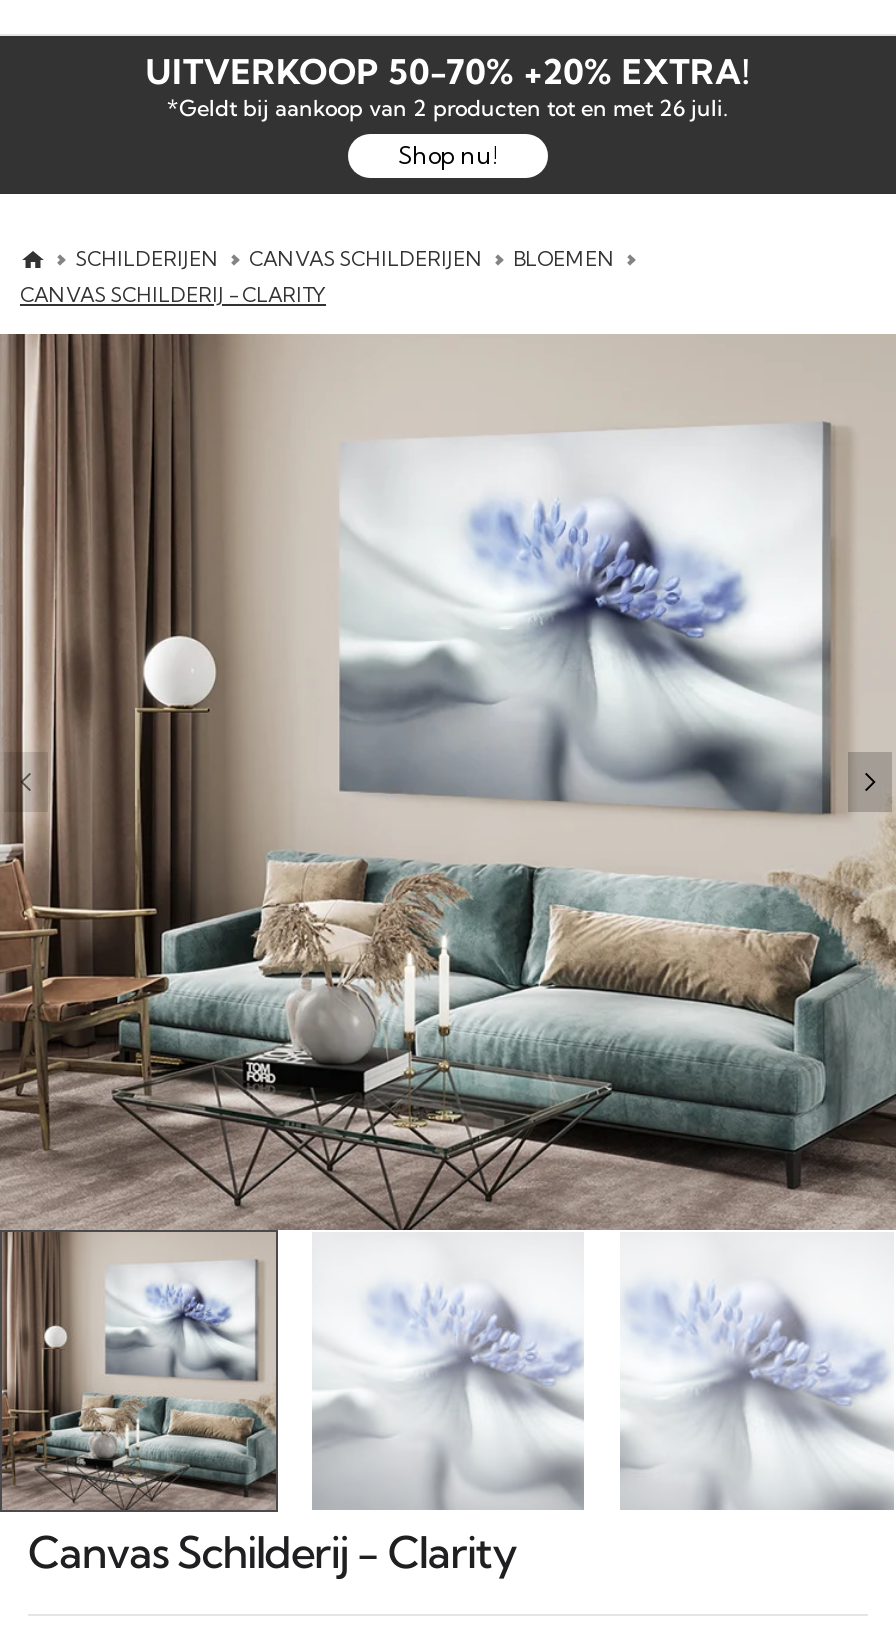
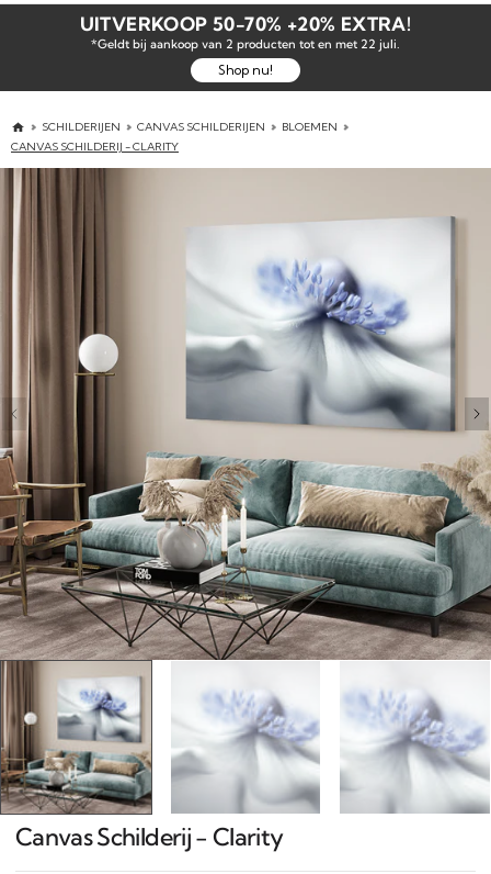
- *Geldt bij aankoop van 2 producten tot en met 26 juli.
+ *Geldt bij aankoop van 2 producten tot en met 22 juli.
